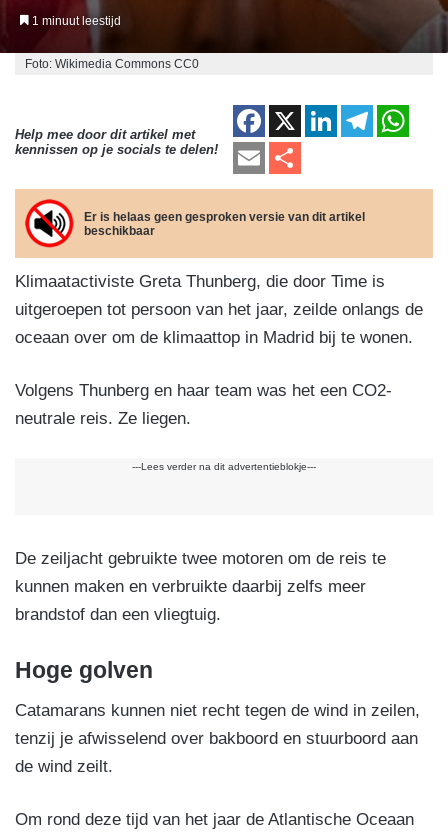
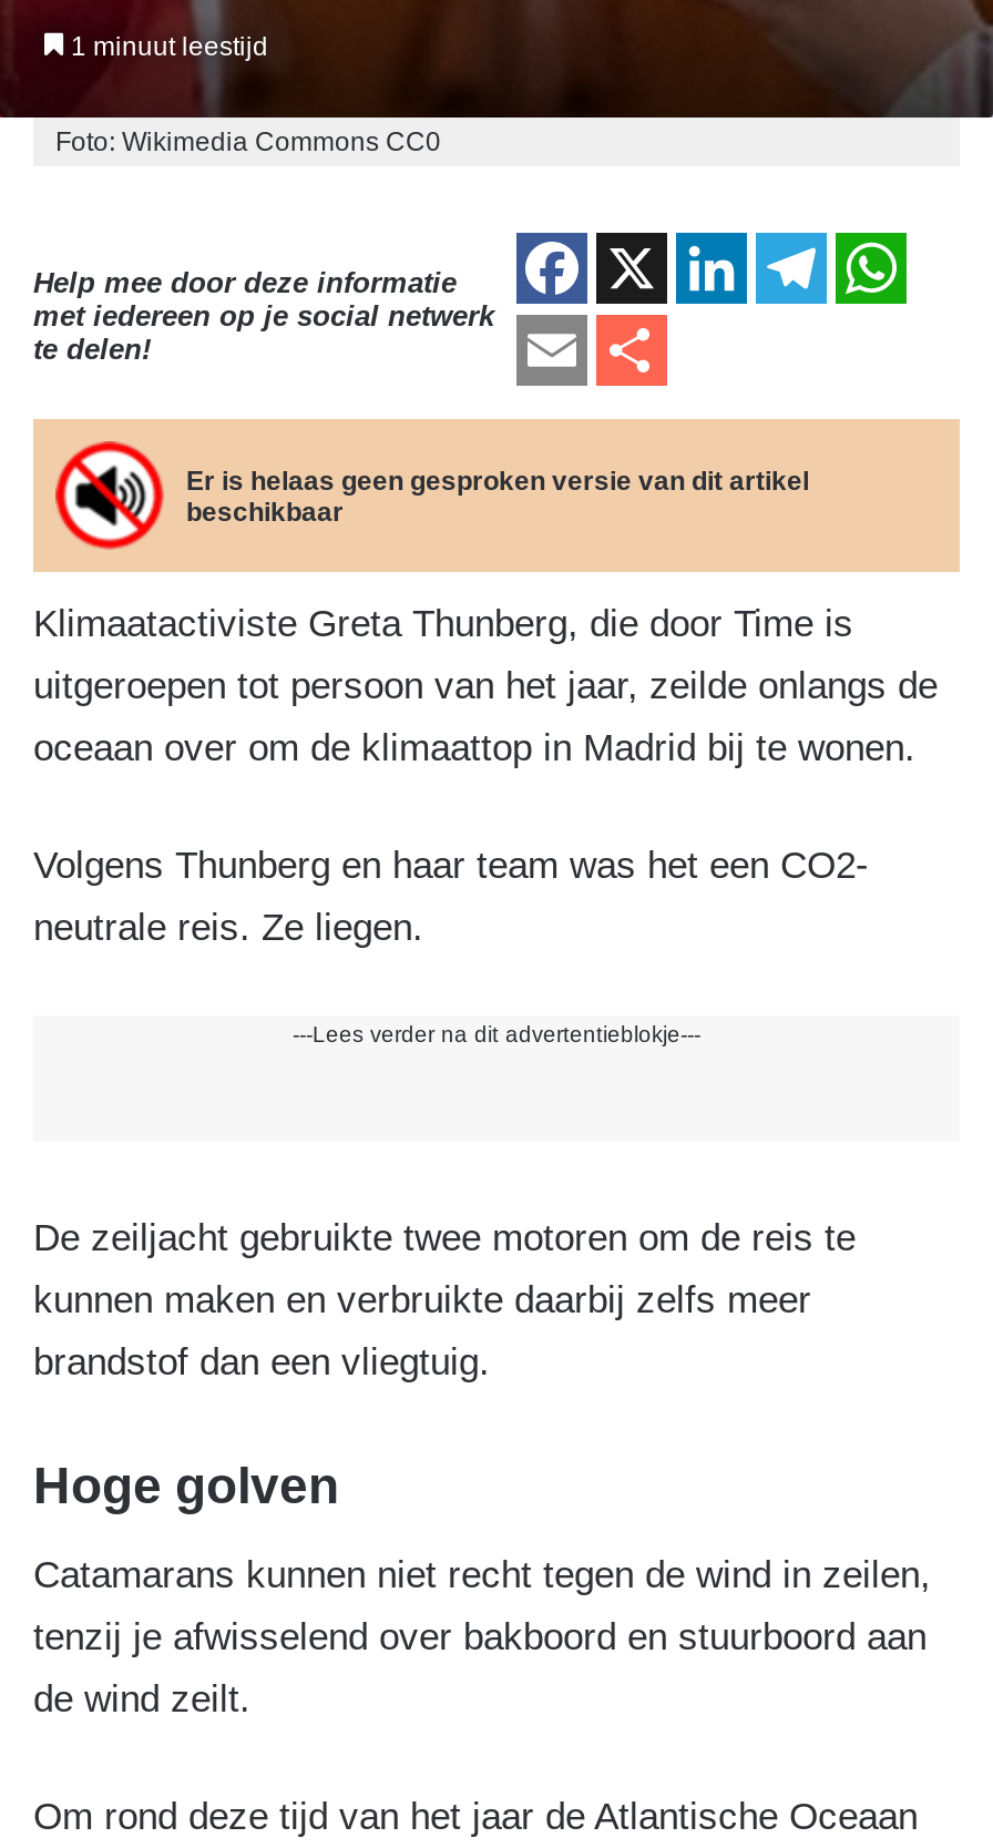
- Help mee door dit artikel met
- kennissen op je socials te delen!
+ Help mee door deze informatie
+ met iedereen op je social netwerk
+ te delen!
